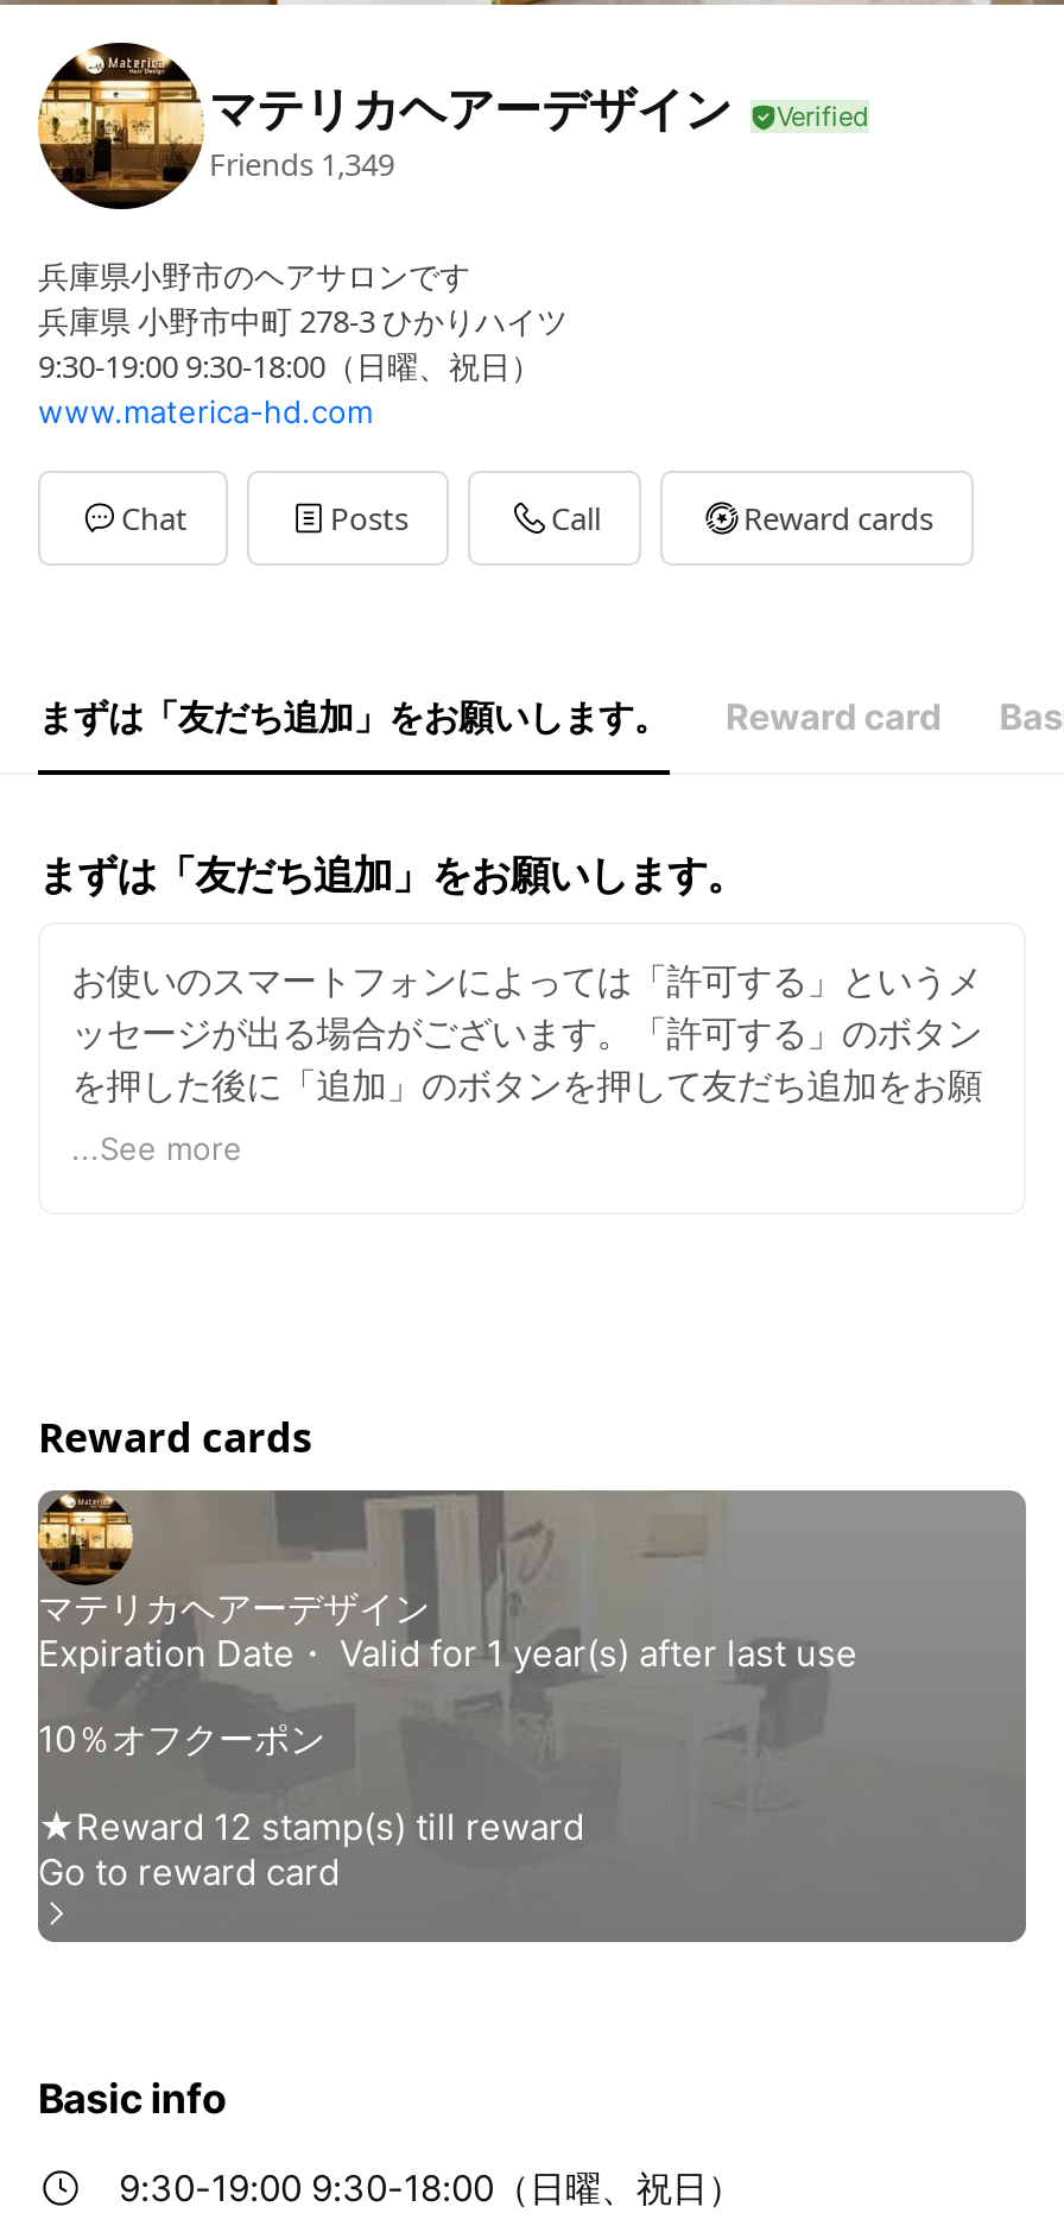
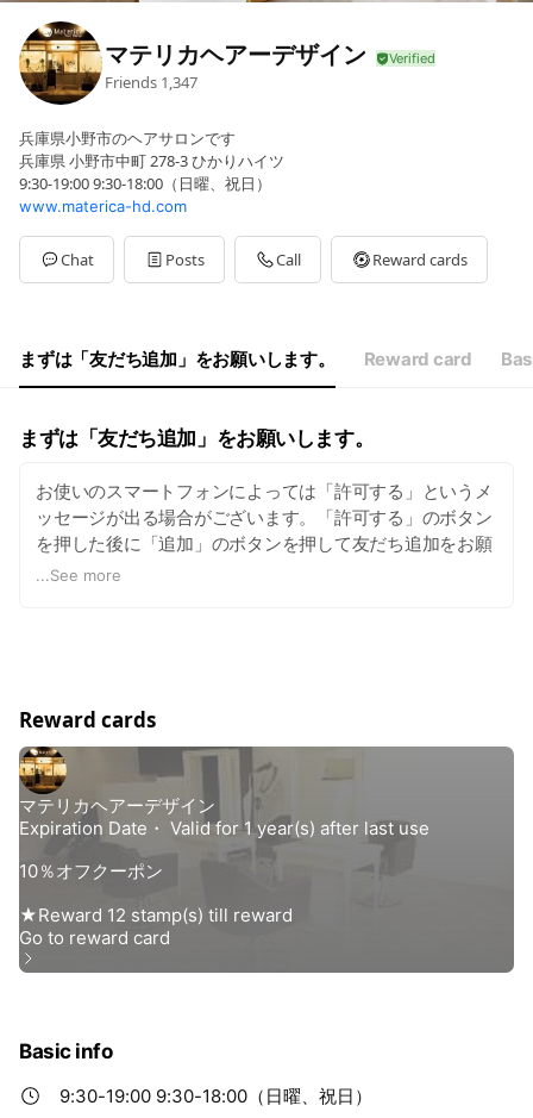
- Friends 1,349
+ Friends 1,347
